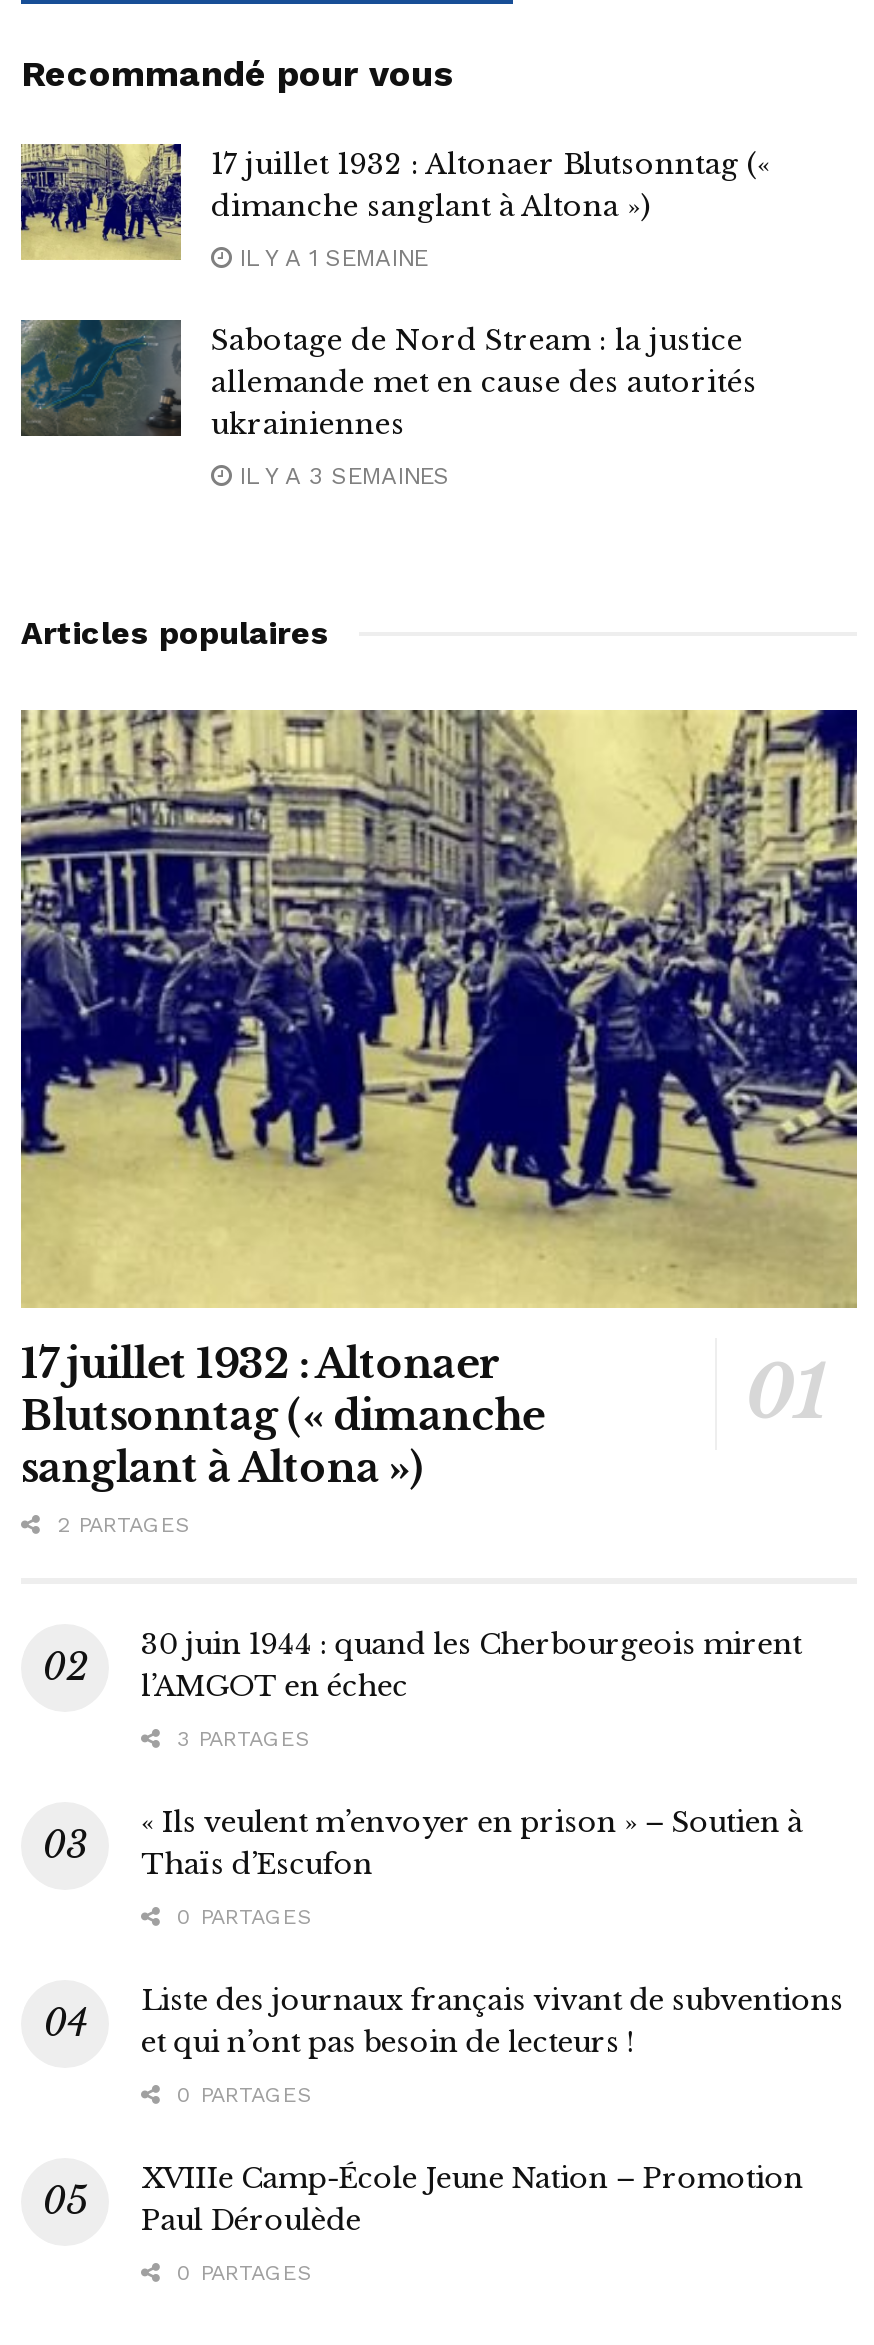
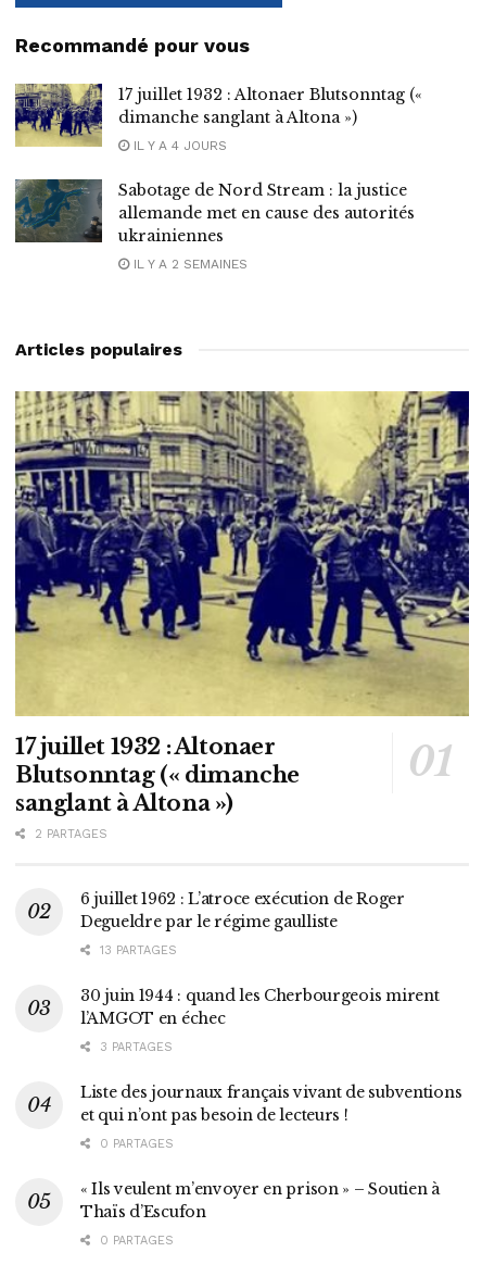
- IL Y A 1 SEMAINE
+ IL Y A 4 JOURS

- IL Y A 3 SEMAINES
+ IL Y A 2 SEMAINES

+ 6 juillet 1962 : L’atroce exécution de Roger
+ Degueldre par le régime gaulliste
+ 13 PARTAGES

moved down: 30 juin 1944 : quand les Cherbourgeois mirent | l’AMGOT en échec | 3 PARTAGES

moved down: « Ils veulent m’envoyer en prison » – Soutien à | Thaïs d’Escufon

- 0 PARTAGES

- XVIIIe Camp-École Jeune Nation – Promotion
- Paul Déroulède
